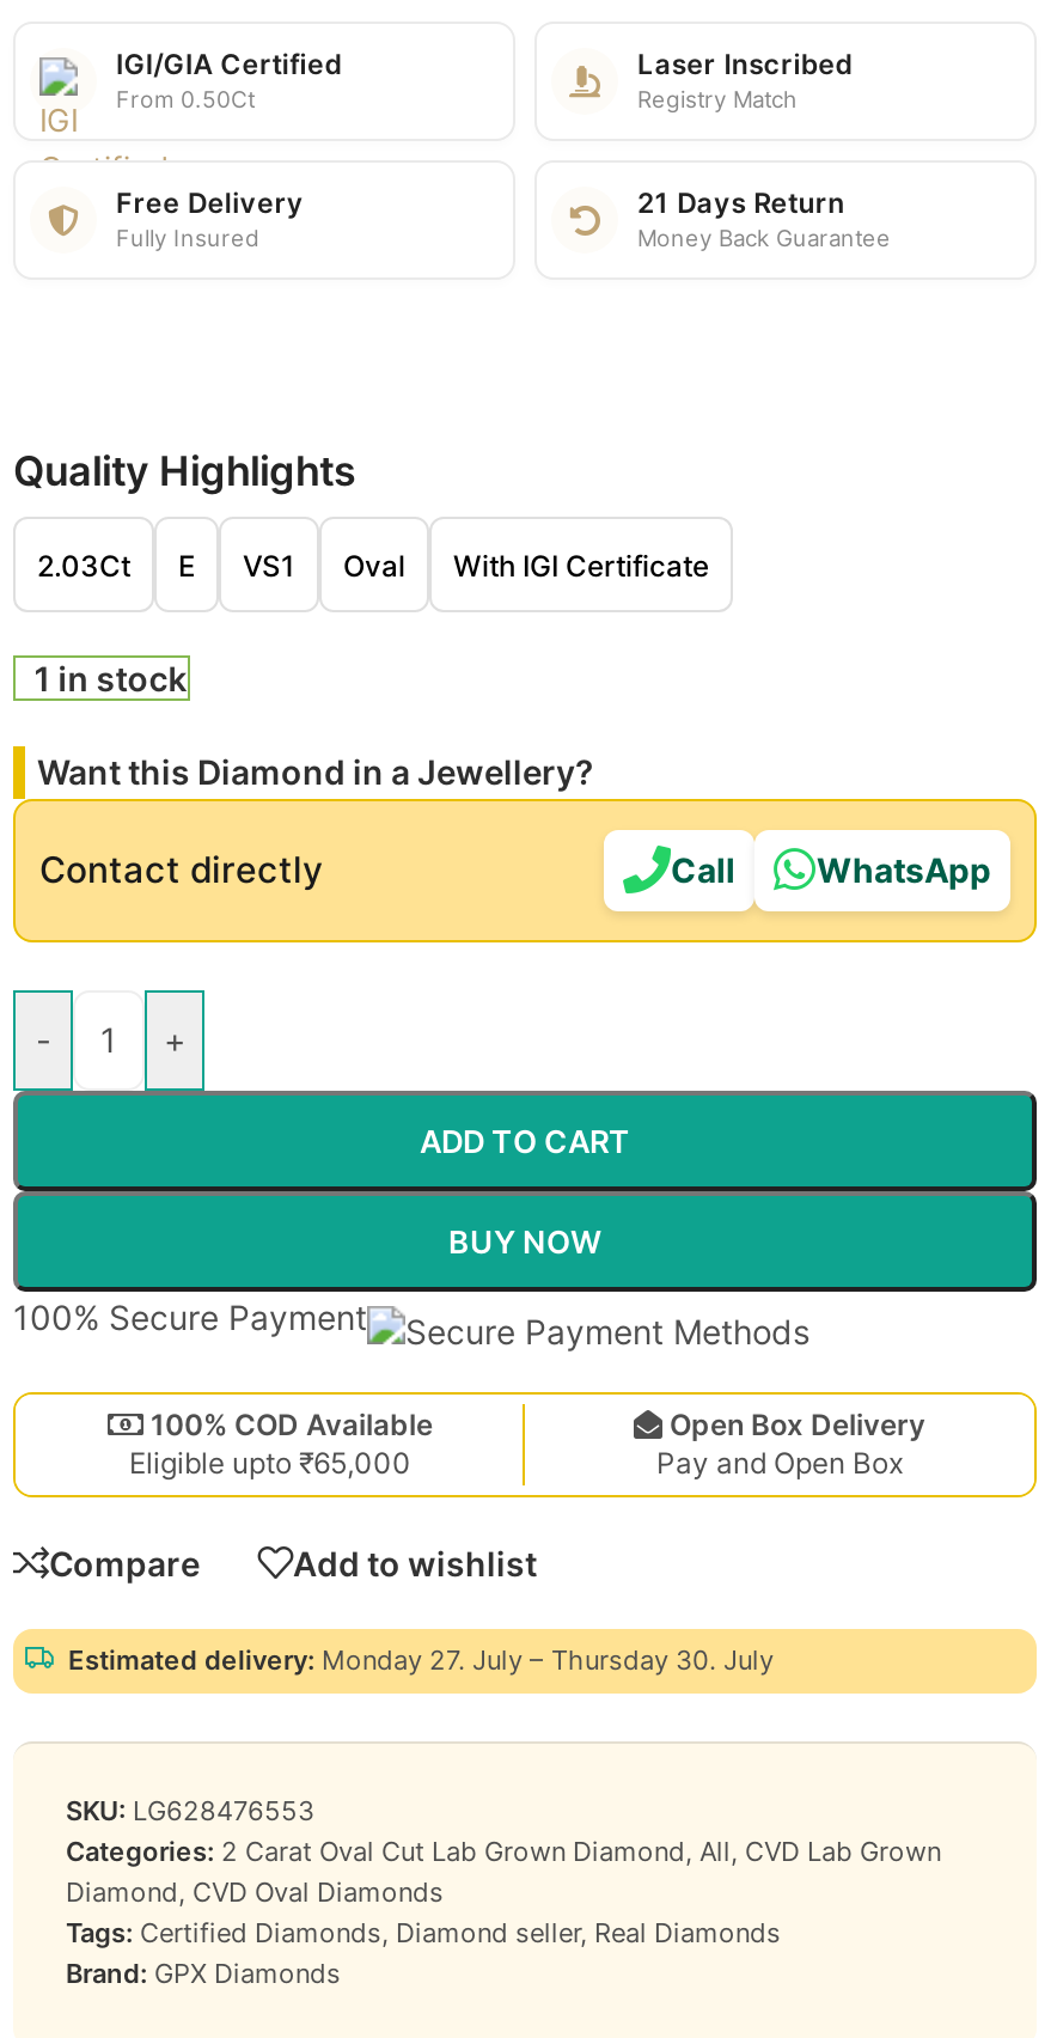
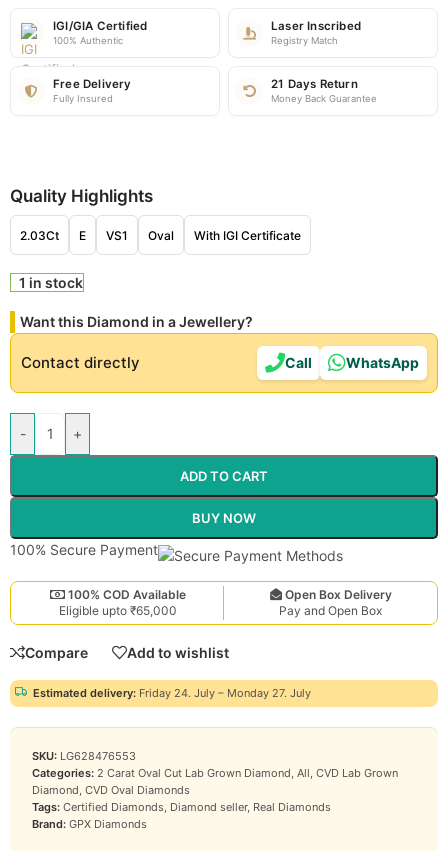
- From 0.50Ct
+ 100% Authentic

- Estimated delivery: Monday 27. July – Thursday 30. July
+ Estimated delivery: Friday 24. July – Monday 27. July
